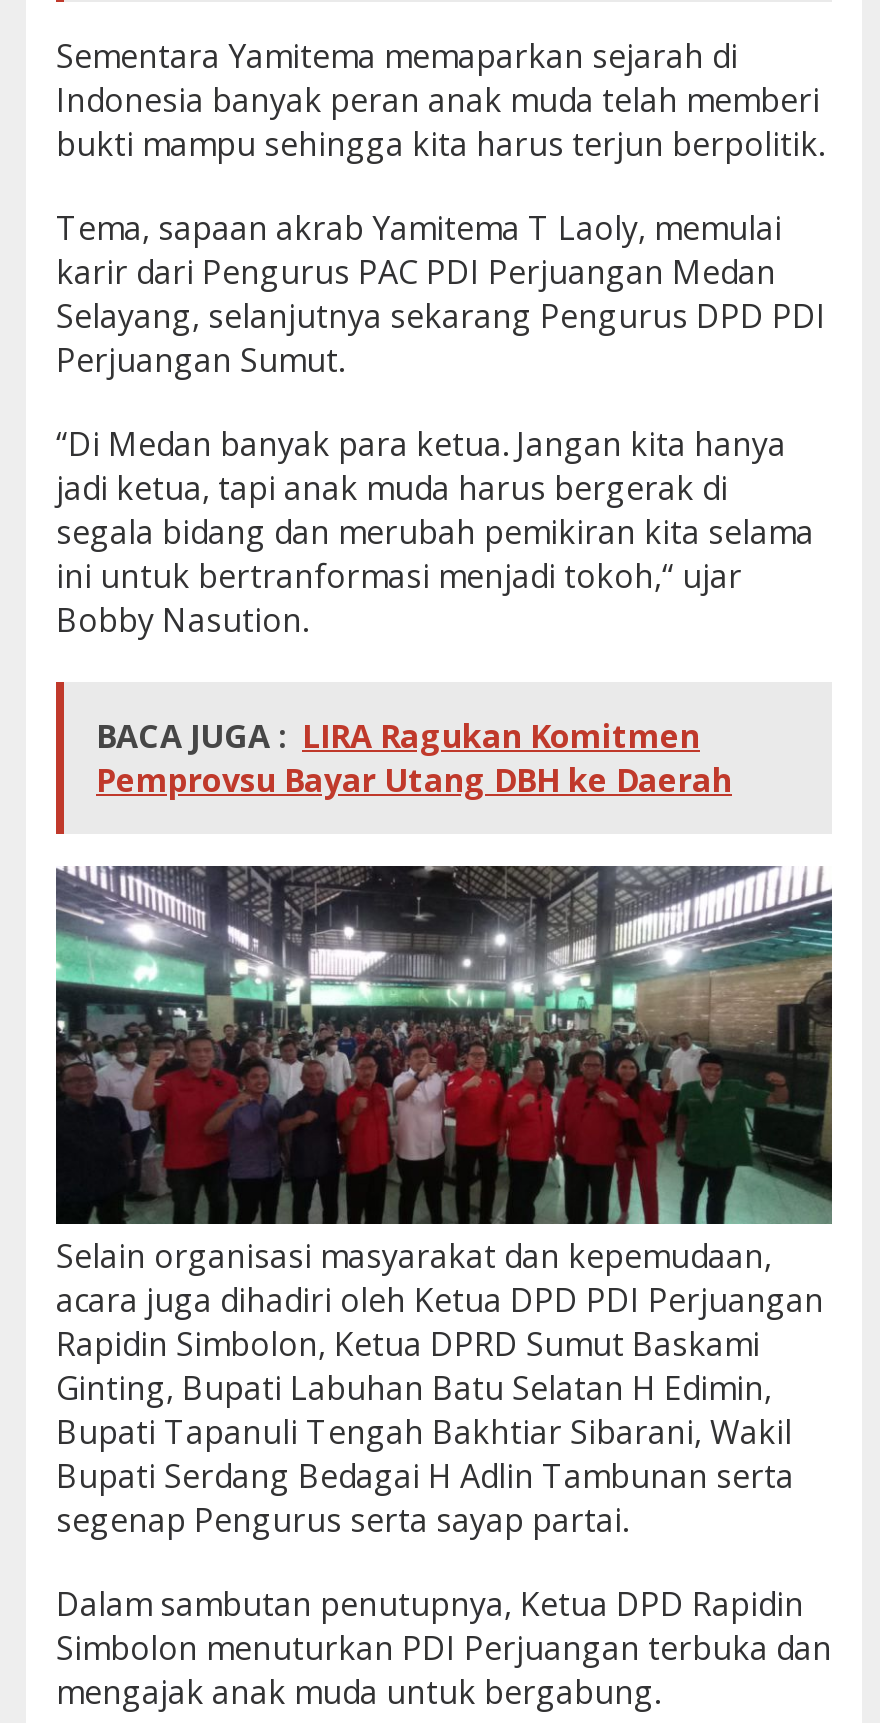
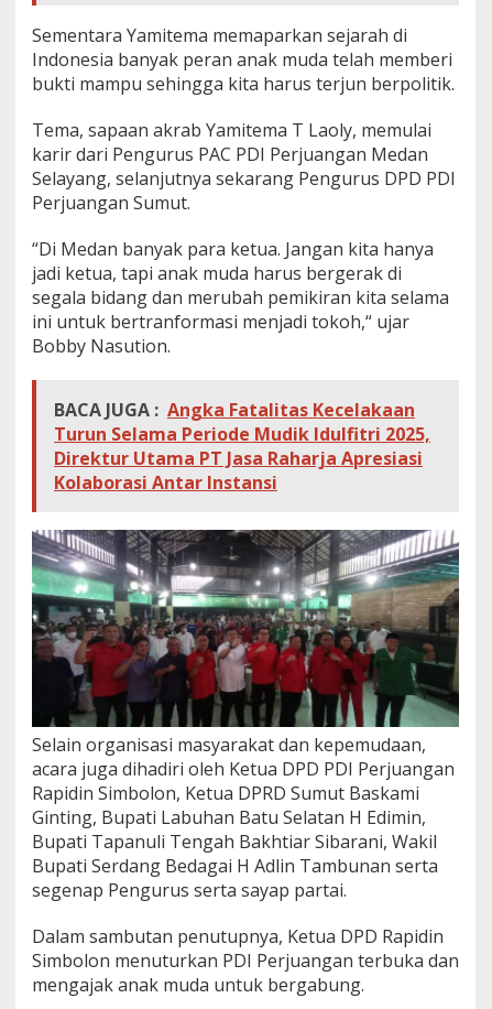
- BACA JUGA : LIRA Ragukan Komitmen
- Pemprovsu Bayar Utang DBH ke Daerah
+ BACA JUGA : Angka Fatalitas Kecelakaan
+ Turun Selama Periode Mudik Idulfitri 2025,
+ Direktur Utama PT Jasa Raharja Apresiasi
+ Kolaborasi Antar Instansi
